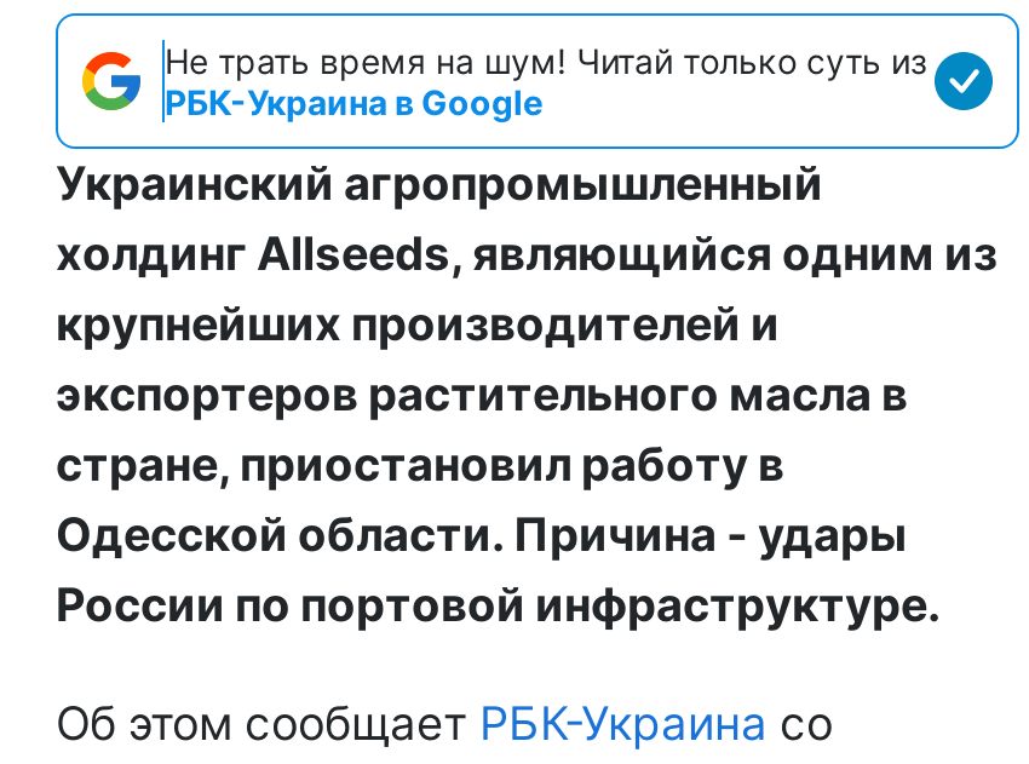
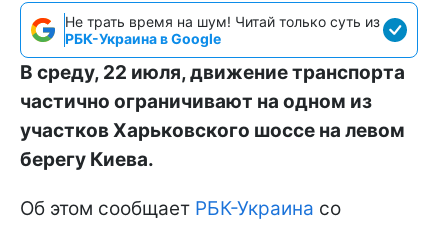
- Украинский агропромышленный
- холдинг Allseeds, являющийся одним из
- крупнейших производителей и
- экспортеров растительного масла в
- стране, приостановил работу в
- Одесской области. Причина - удары
- России по портовой инфраструктуре.
+ В среду, 22 июля, движение транспорта
+ частично ограничивают на одном из
+ участков Харьковского шоссе на левом
+ берегу Киева.
